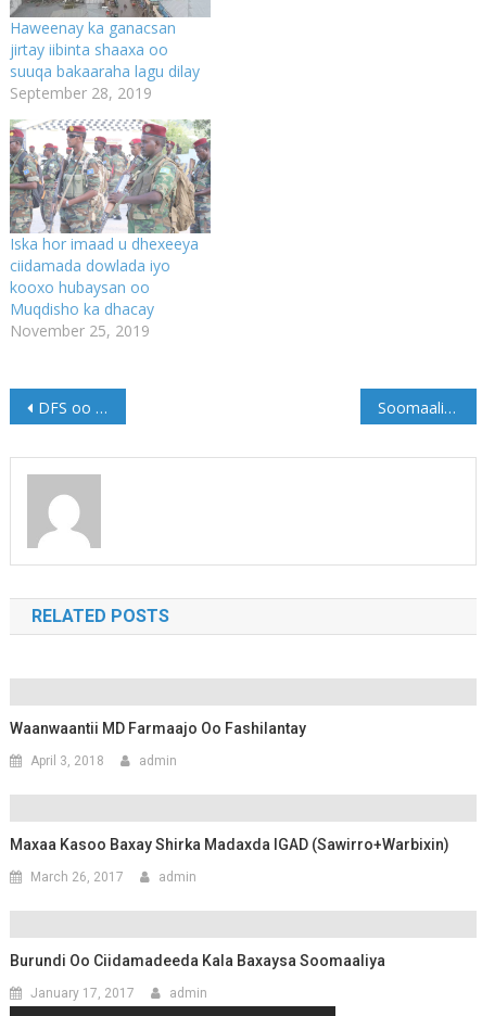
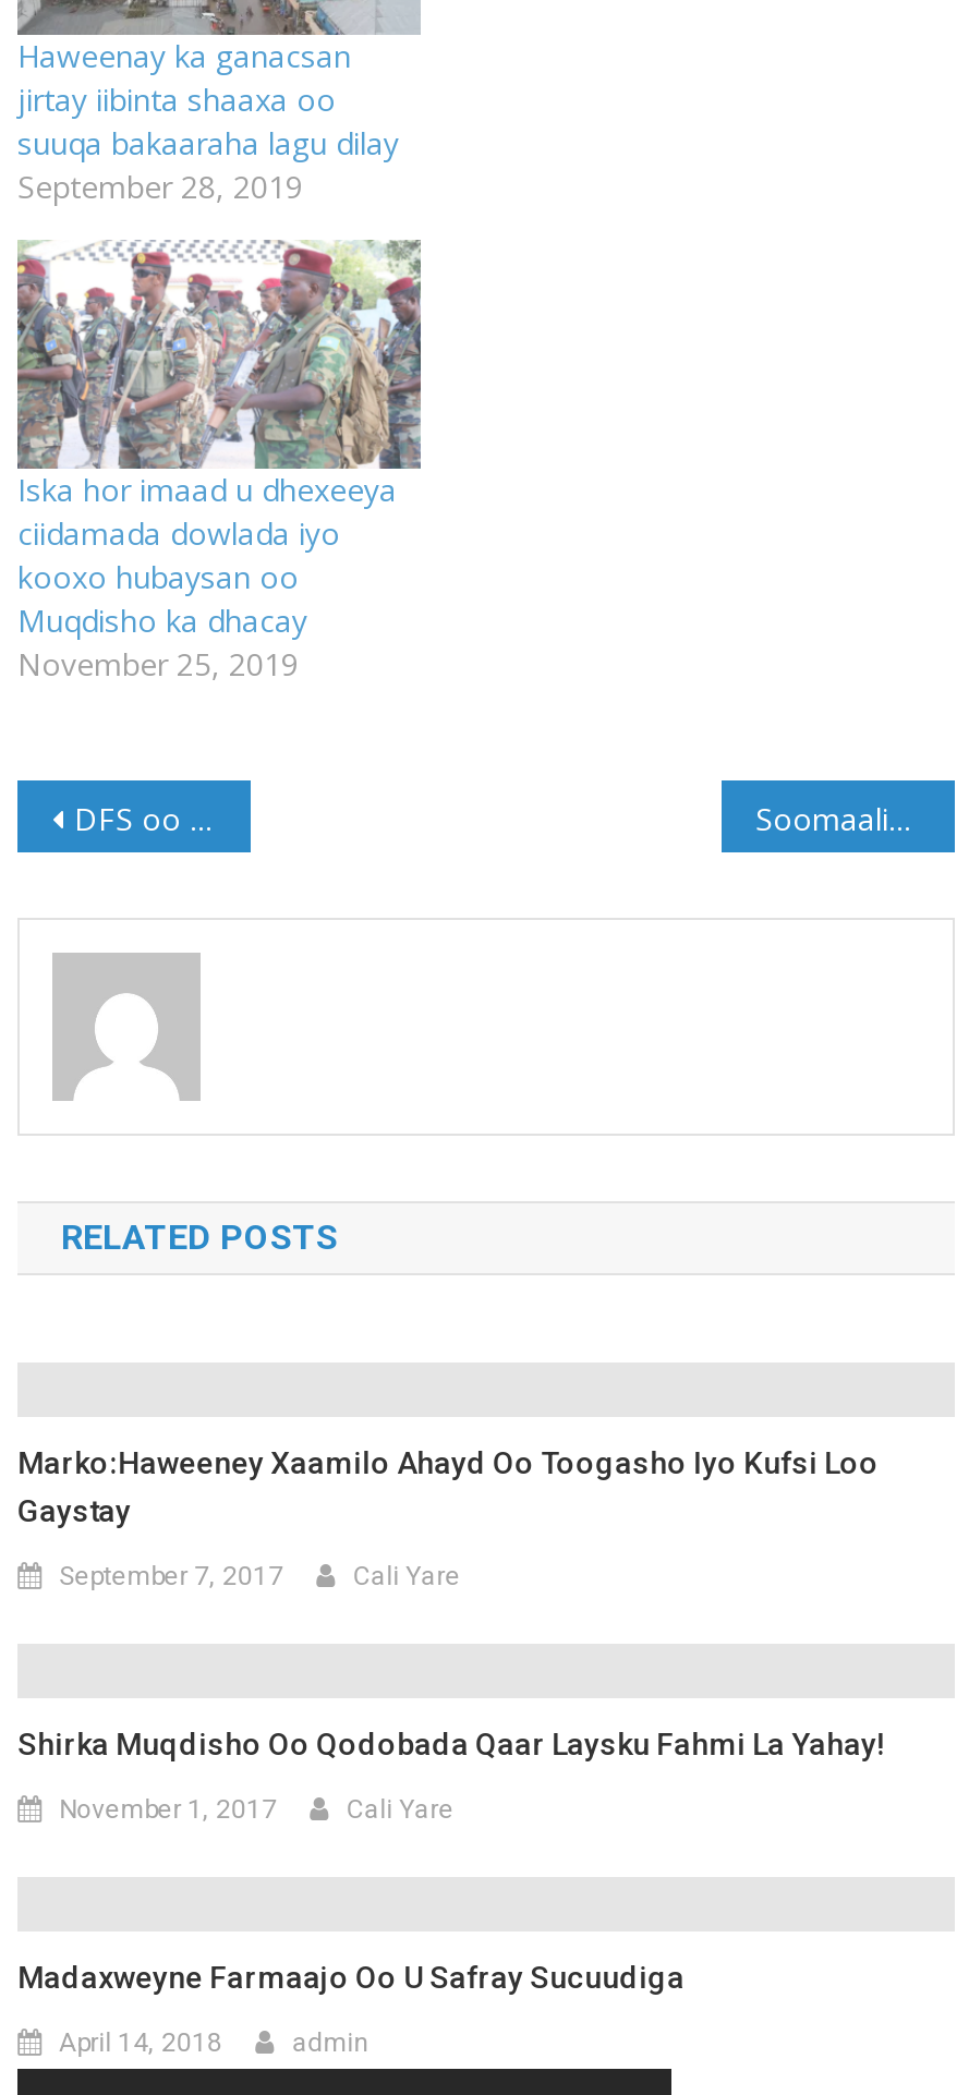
- Waanwaantii MD Farmaajo Oo Fashilantay
+ Marko:Haweeney Xaamilo Ahayd Oo Toogasho Iyo Kufsi Loo
+ Gaystay

- April 3, 2018
- admin
+ September 7, 2017
+ Cali Yare

- Maxaa Kasoo Baxay Shirka Madaxda IGAD (Sawirro+Warbixin)
+ Shirka Muqdisho Oo Qodobada Qaar Laysku Fahmi La Yahay!

- March 26, 2017
- admin
+ November 1, 2017
+ Cali Yare

- Burundi Oo Ciidamadeeda Kala Baxaysa Soomaaliya
+ Madaxweyne Farmaajo Oo U Safray Sucuudiga

- January 17, 2017
+ April 14, 2018
